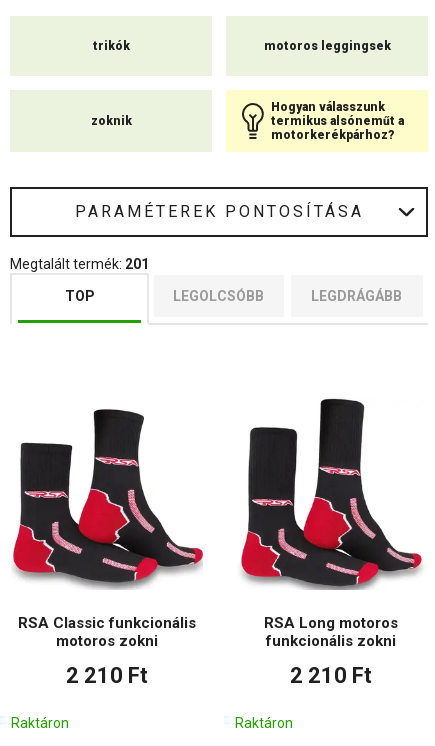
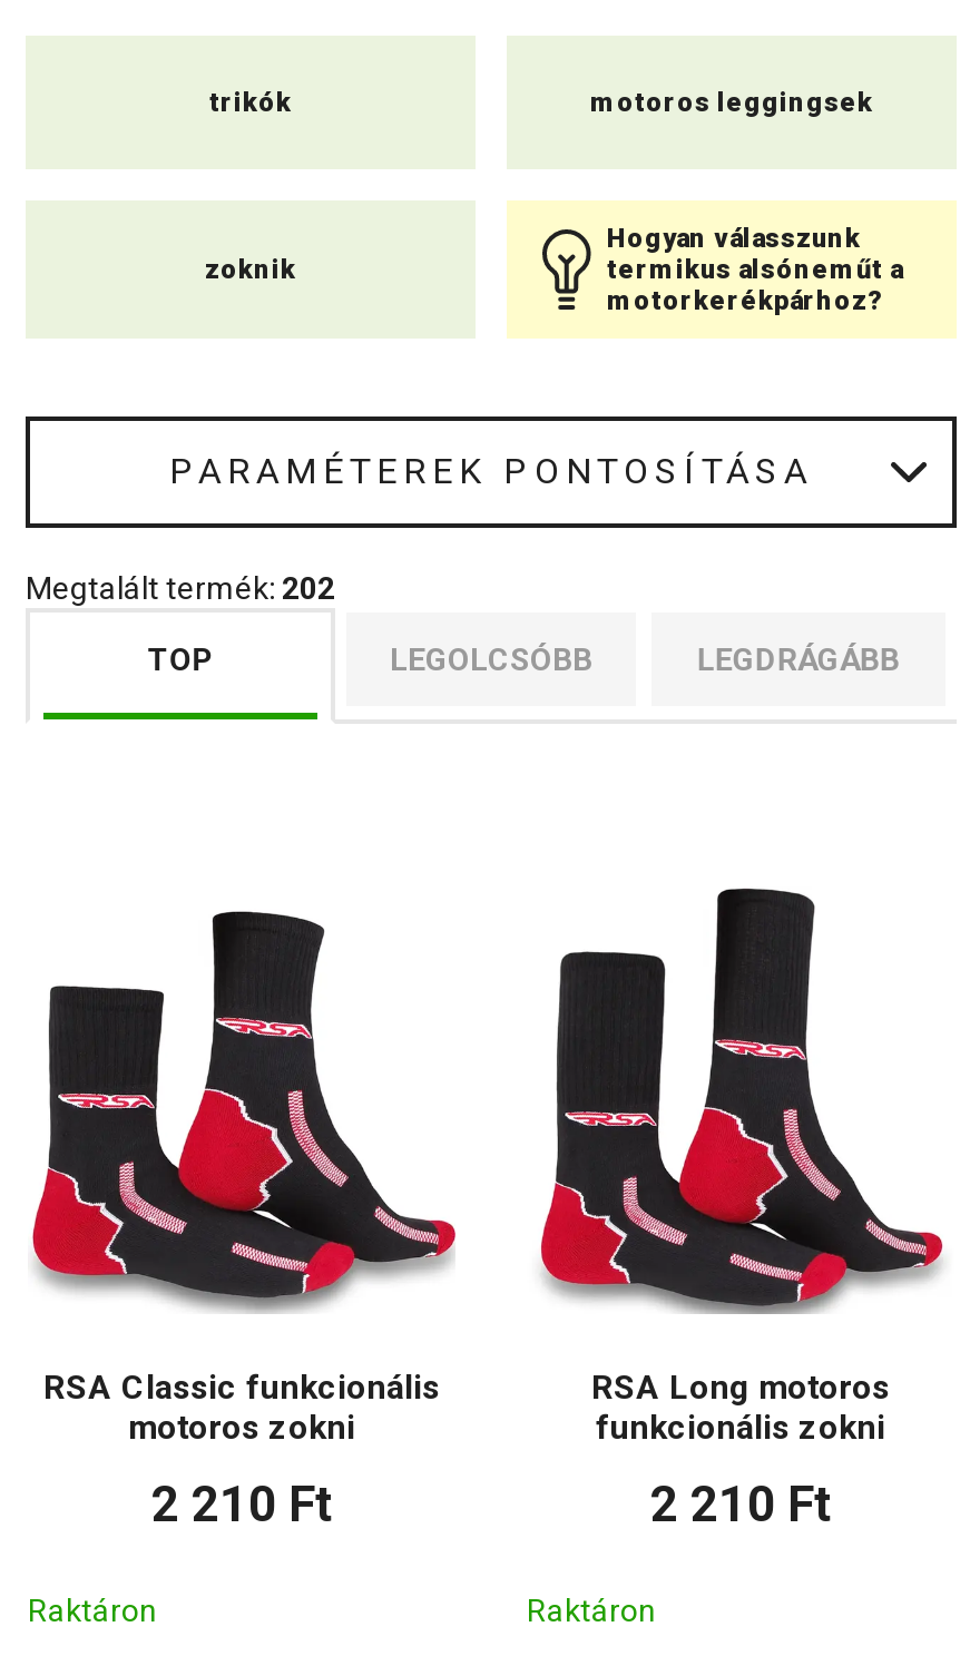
- Megtalált termék: 201
+ Megtalált termék: 202
